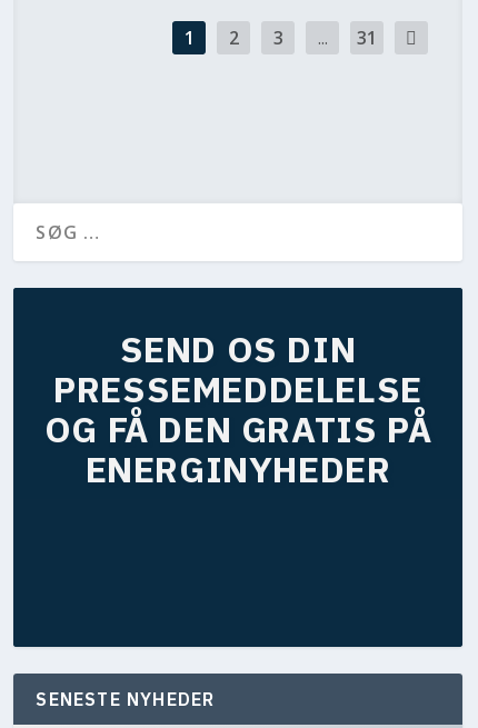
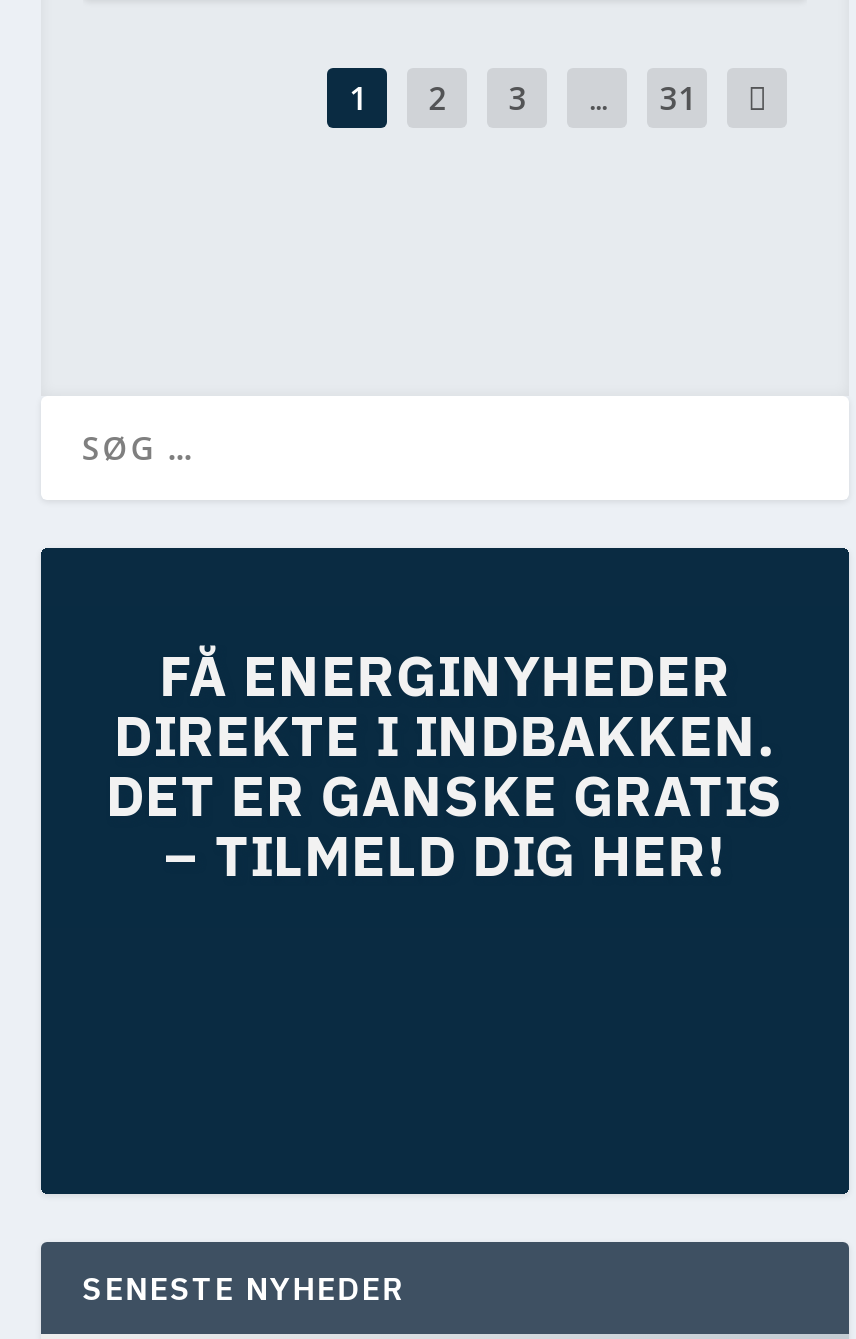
- SEND OS DIN
- PRESSEMEDDELELSE
- OG FÅ DEN GRATIS PÅ
- ENERGINYHEDER
+ FÅ ENERGINYHEDER
+ DIREKTE I INDBAKKEN.
+ DET ER GANSKE GRATIS
+ – TILMELD DIG HER!
